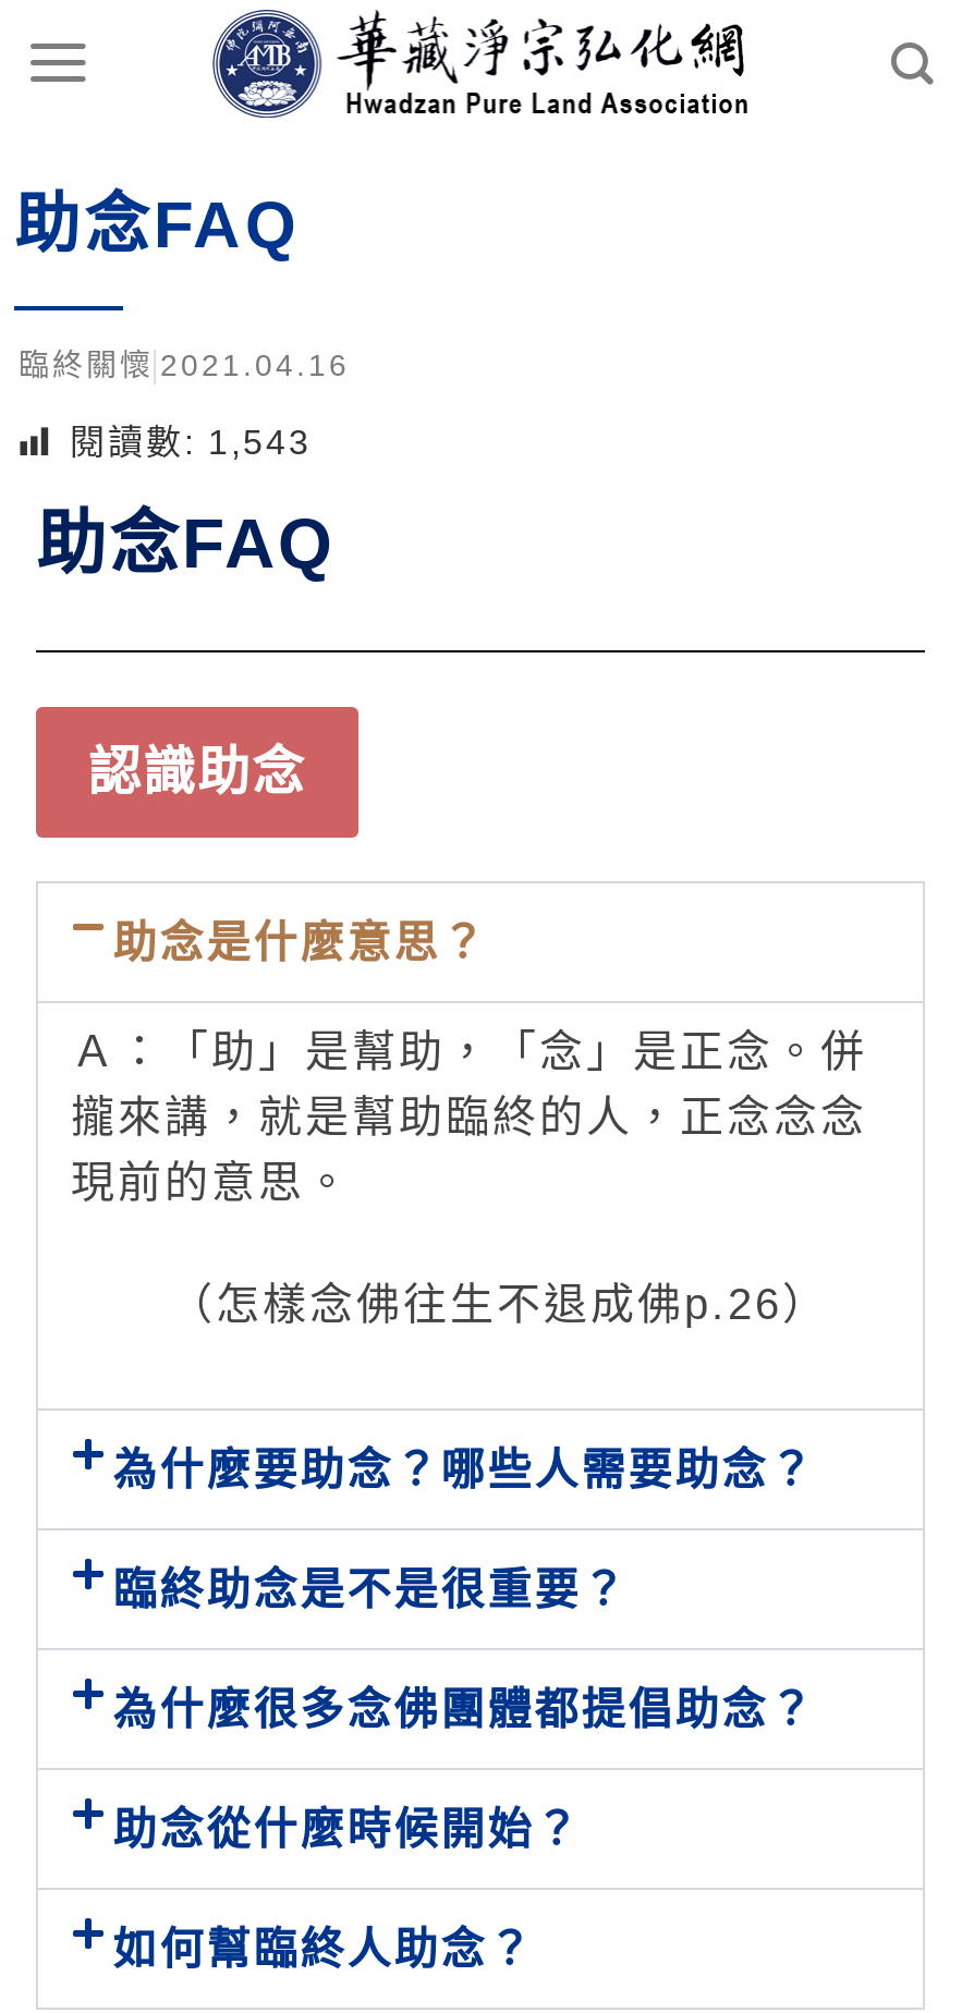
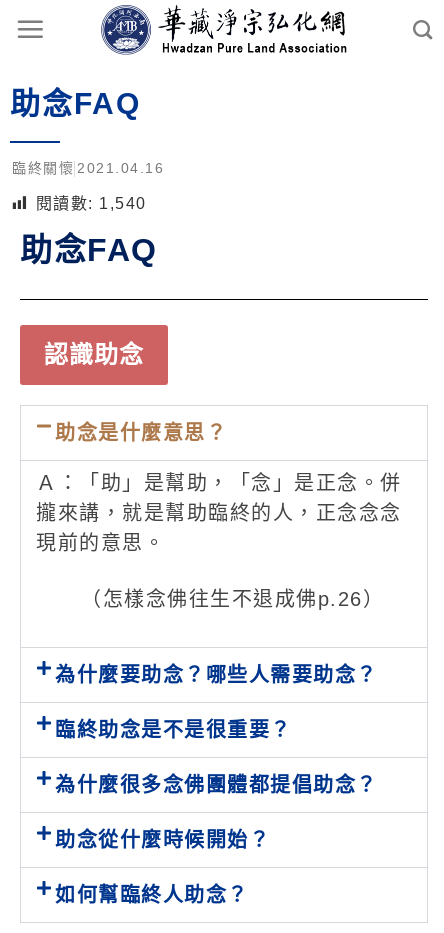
- 閱讀數: 1,543
+ 閱讀數: 1,540
